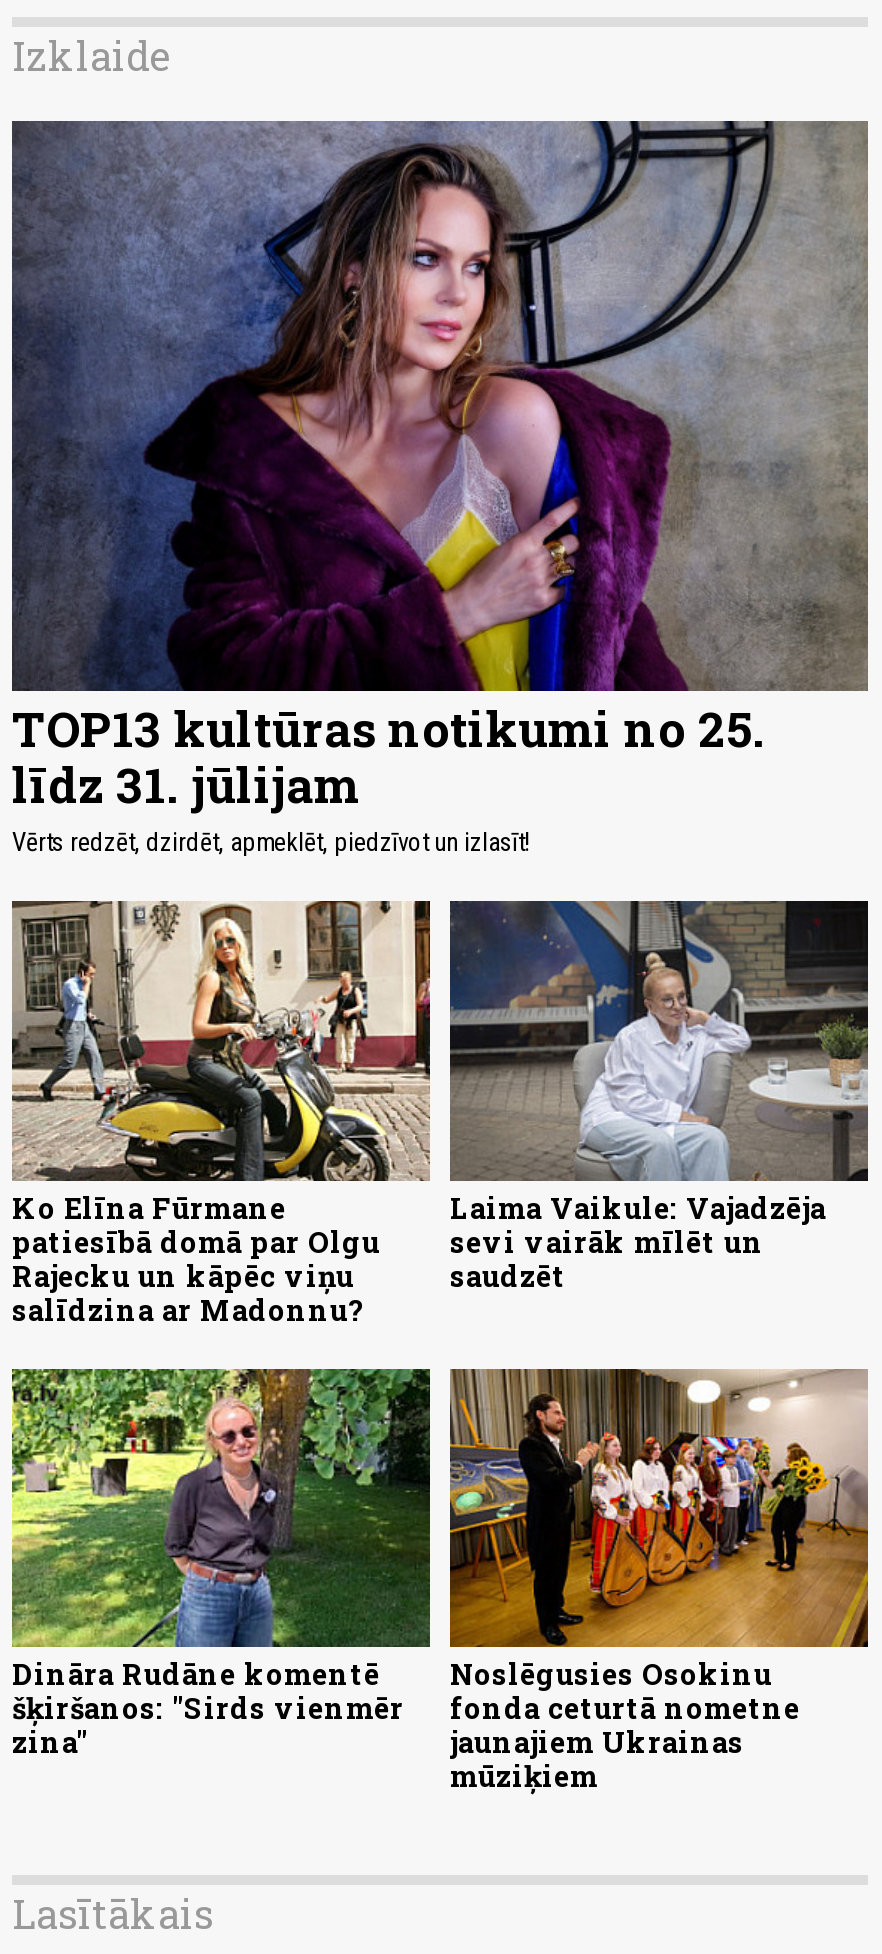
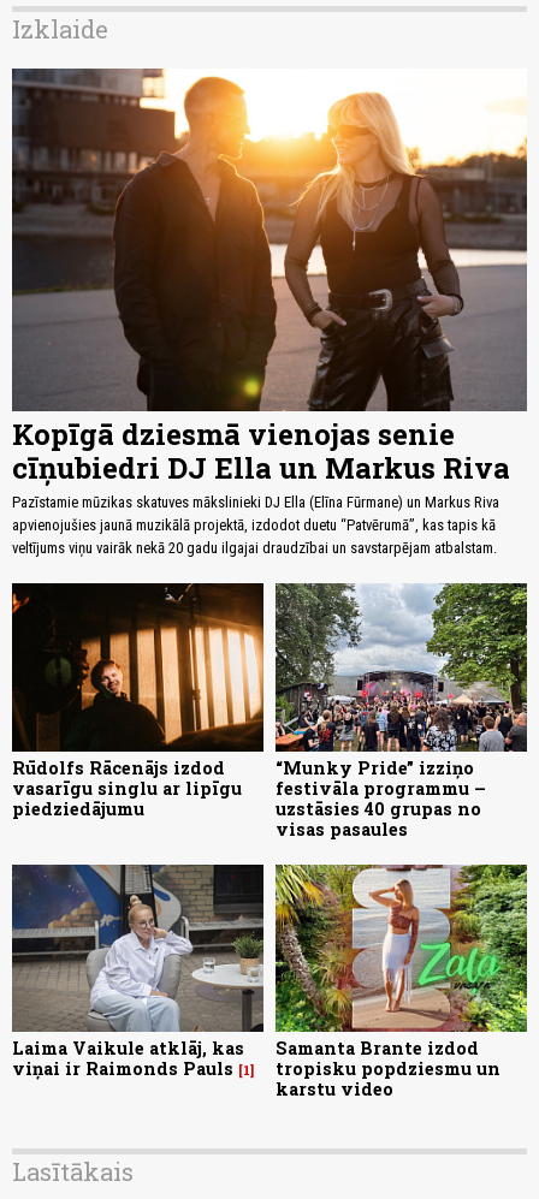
- [image]
- TOP13 kultūras notikumi no 25.
- līdz 31. jūlijam
- Vērts redzēt, dzirdēt, apmeklēt, piedzīvot un izlasīt!
+ [image]
+ Kopīgā dziesmā vienojas senie
+ cīņubiedri DJ Ella un Markus Riva
+ Pazīstamie mūzikas skatuves mākslinieki DJ Ella (Elīna Fūrmane) un Markus Riva
+ apvienojušies jaunā muzikālā projektā, izdodot duetu “Patvērumā”, kas tapis kā
+ veltījums viņu vairāk nekā 20 gadu ilgajai draudzībai un savstarpējam atbalstam.

- [image]
- Laima Vaikule: Vajadzēja
- sevi vairāk mīlēt un
- saudzēt
+ [image]
+ “Munky Pride” izziņo
+ festivāla programmu –
+ uzstāsies 40 grupas no
+ visas pasaules

- [image]
- Ko Elīna Fūrmane
- patiesībā domā par Olgu
- Rajecku un kāpēc viņu
- salīdzina ar Madonnu?
+ [image]
+ Rūdolfs Rācenājs izdod
+ vasarīgu singlu ar lipīgu
+ piedziedājumu

- [image]
- Dināra Rudāne komentē
- šķiršanos: "Sirds vienmēr
- zina"
+ [image]
+ Laima Vaikule atklāj, kas
+ viņai ir Raimonds Pauls 1

- [image]
- Noslēgusies Osokinu
- fonda ceturtā nometne
- jaunajiem Ukrainas
- mūziķiem
+ [image]
+ Samanta Brante izdod
+ tropisku popdziesmu un
+ karstu video
